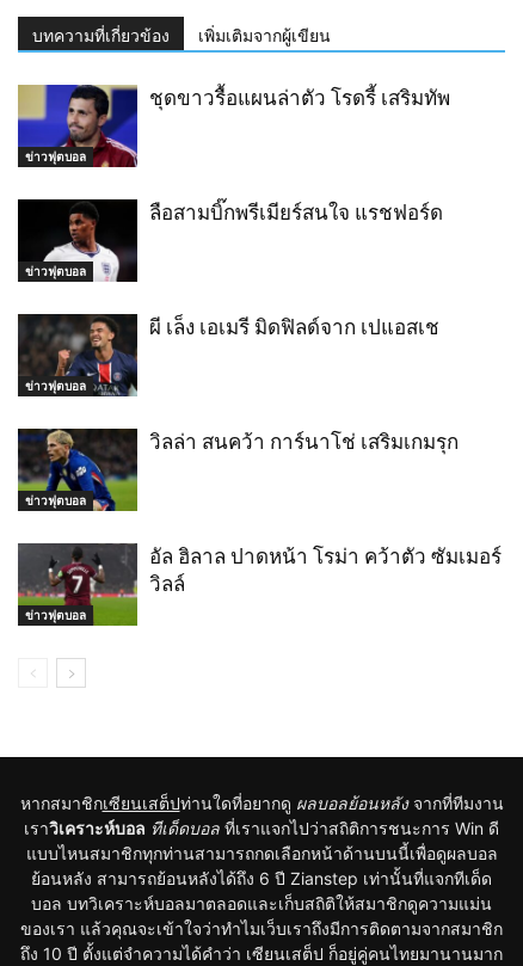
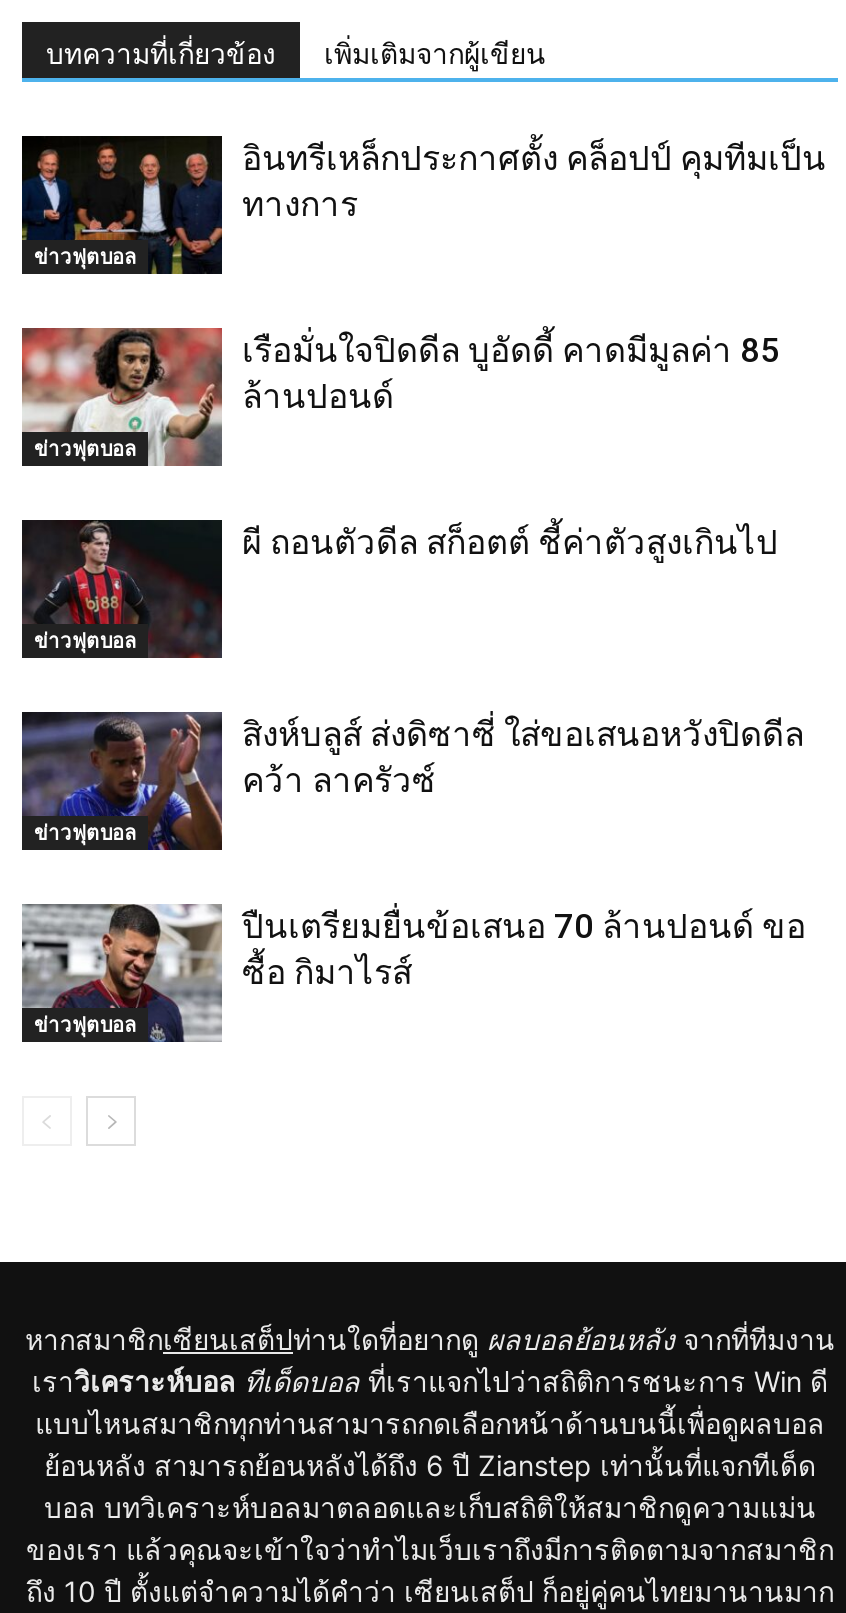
- [image]
- ชุดขาวรื้อแผนล่าตัว โรดรี้ เสริมทัพ
+ [image]
+ อินทรีเหล็กประกาศตั้ง คล็อปป์ คุมทีมเป็น
+ ทางการ

- [image]
- ลือสามบิ๊กพรีเมียร์สนใจ แรชฟอร์ด
+ [image]
+ เรือมั่นใจปิดดีล บูอัดดี้ คาดมีมูลค่า 85
+ ล้านปอนด์

- [image]
- ผี เล็ง เอเมรี มิดฟิลด์จาก เปแอสเช
+ [image]
+ ผี ถอนตัวดีล สก็อตต์ ชี้ค่าตัวสูงเกินไป

- [image]
- วิลล่า สนคว้า การ์นาโช่ เสริมเกมรุก
+ [image]
+ สิงห์บลูส์ ส่งดิซาซี่ ใส่ขอเสนอหวังปิดดีล
+ คว้า ลาครัวซ์

- [image]
- อัล ฮิลาล ปาดหน้า โรม่า คว้าตัว ซัมเมอร์
- วิลล์
+ [image]
+ ปืนเตรียมยื่นข้อเสนอ 70 ล้านปอนด์ ขอ
+ ซื้อ กิมาไรส์
